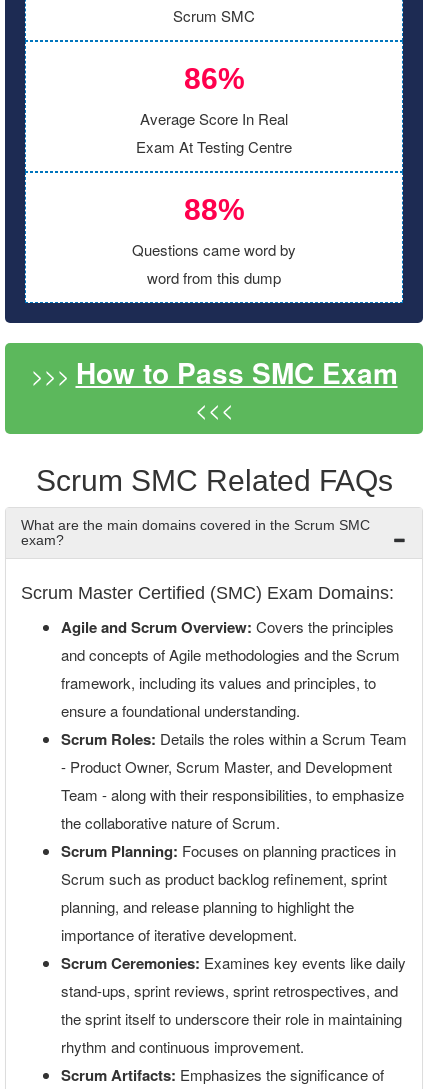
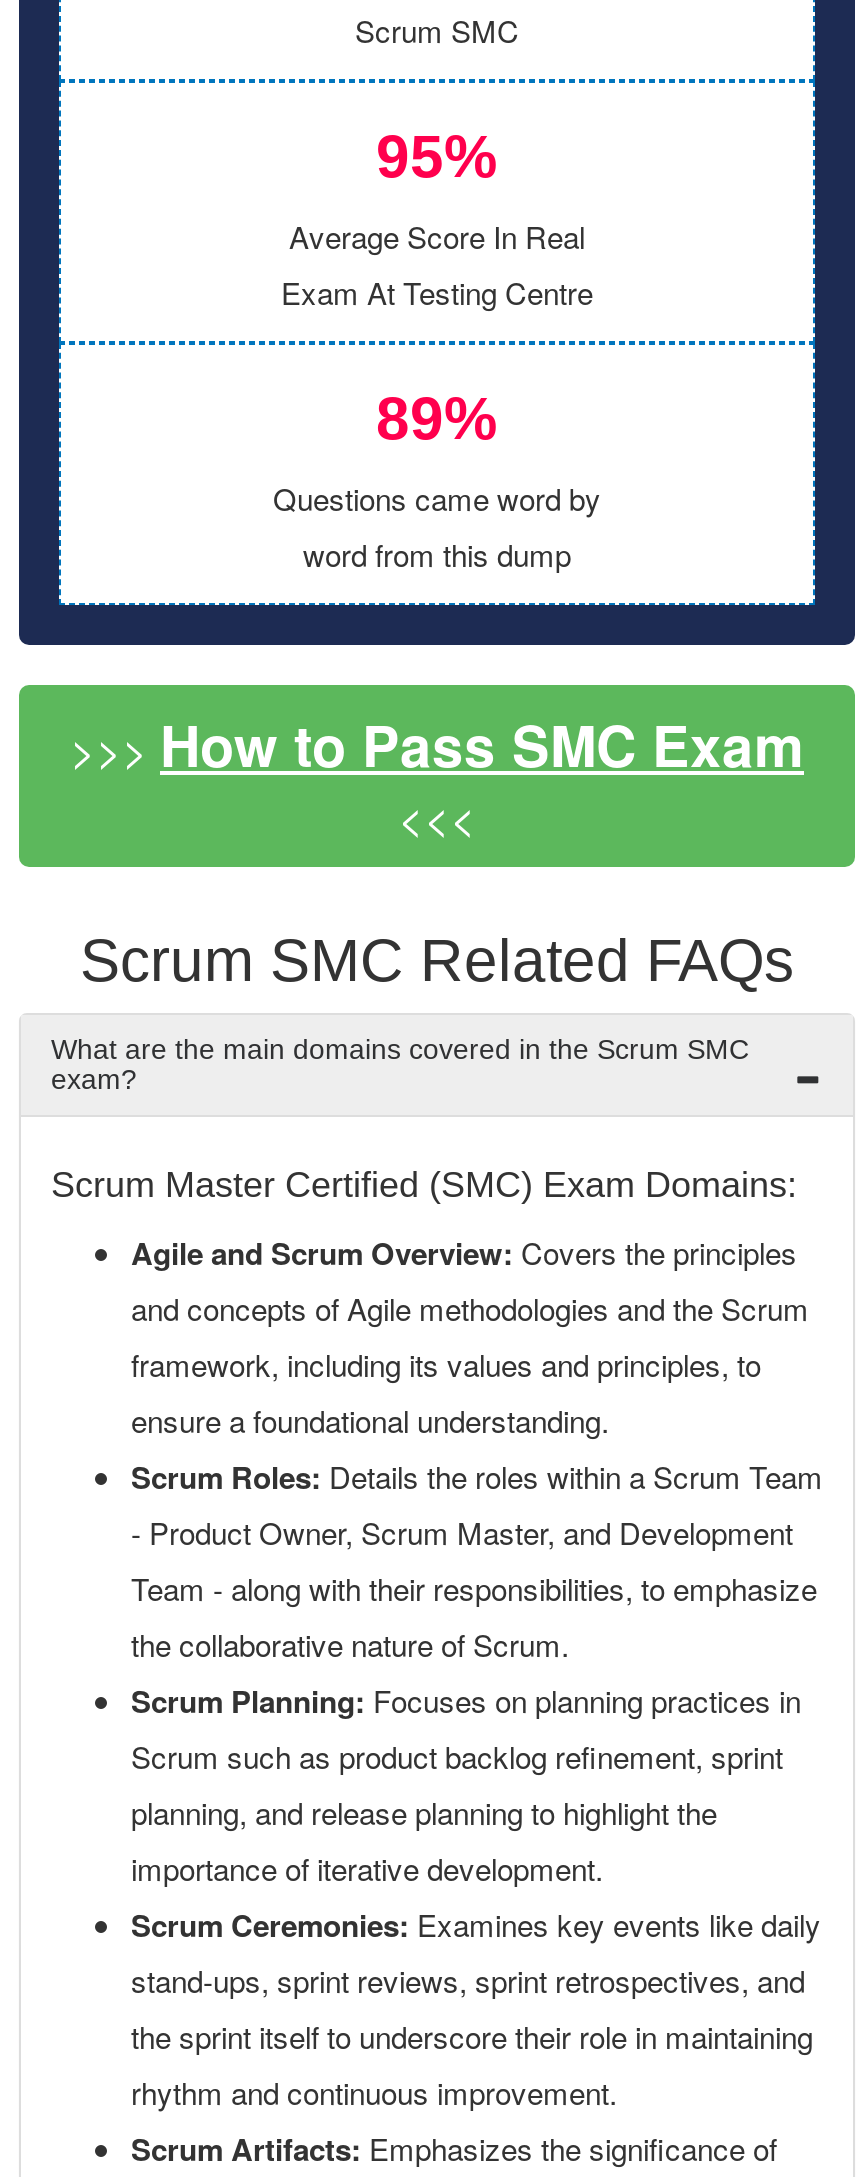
- 86%
+ 95%

- 88%
+ 89%
